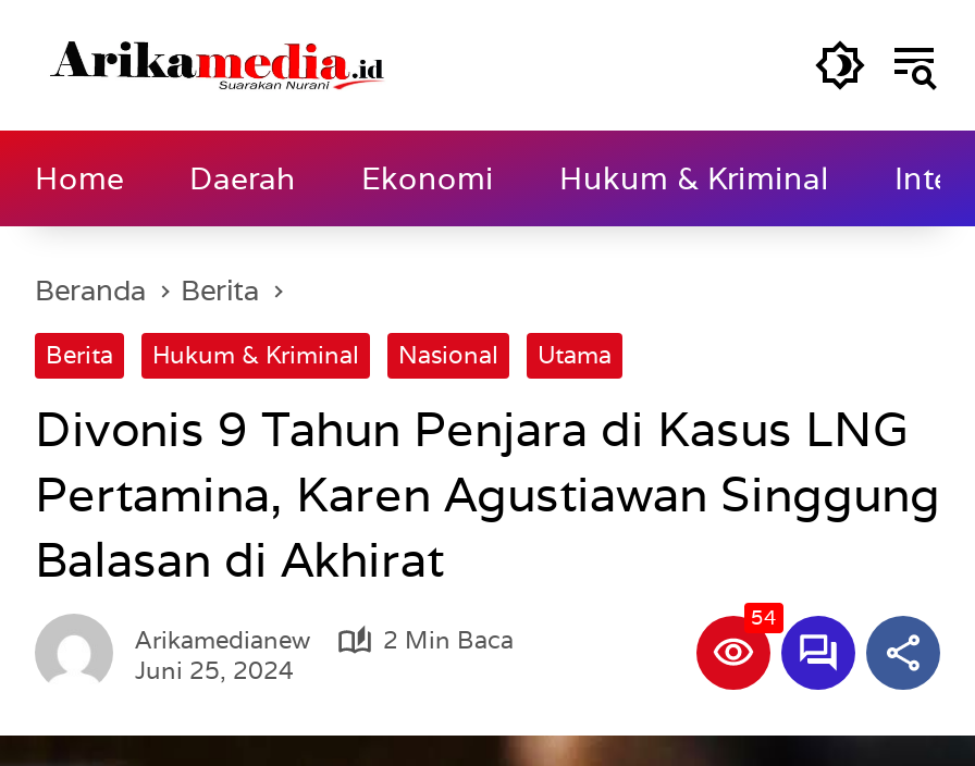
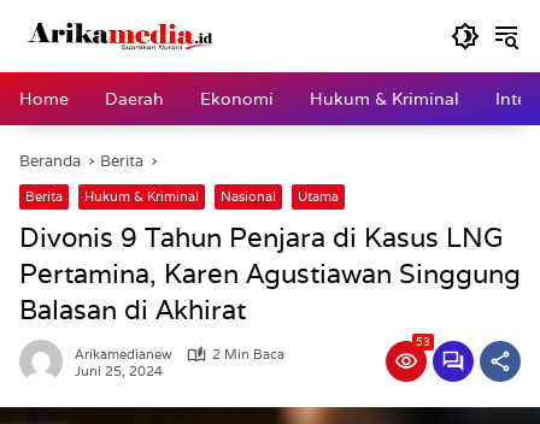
- 54
+ 53
